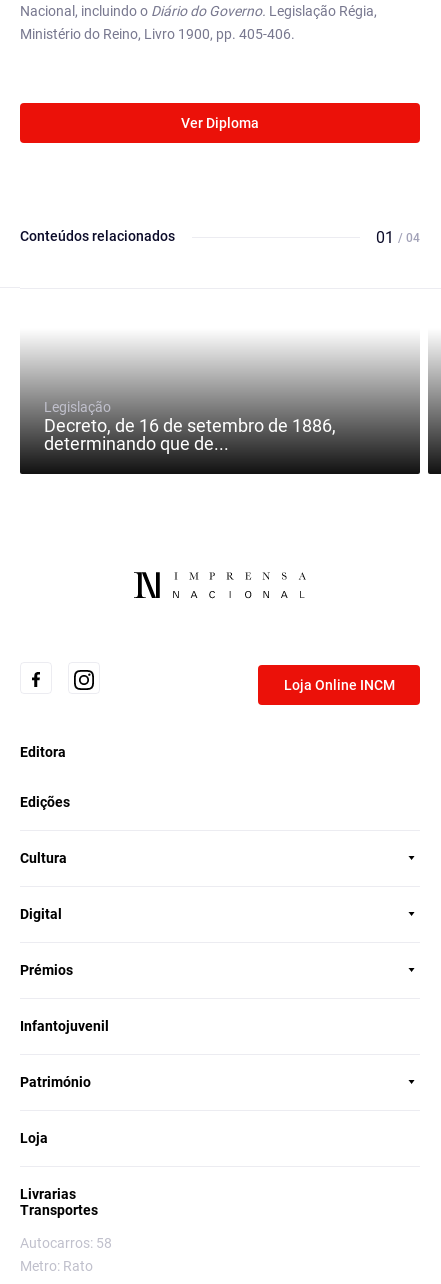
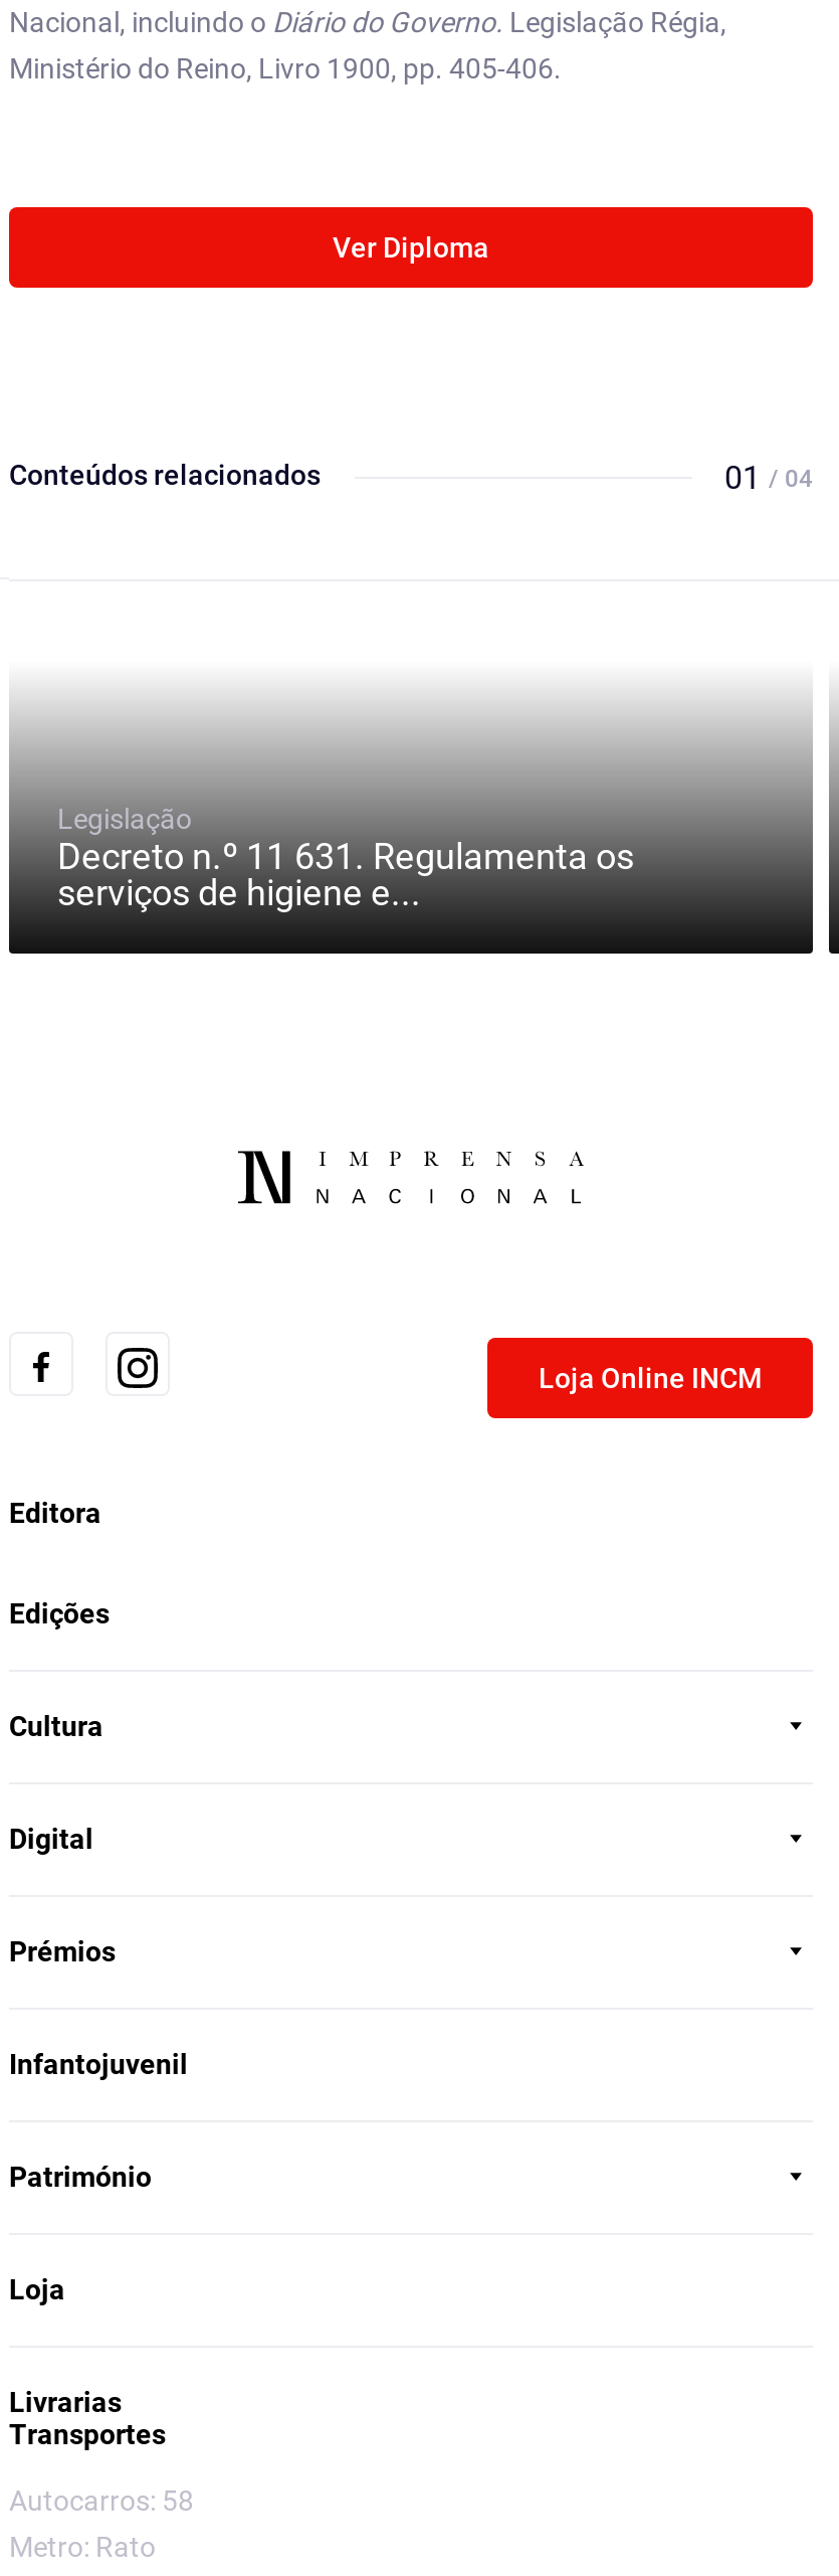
- Decreto, de 16 de setembro de 1886,
- determinando que de...
+ Decreto n.º 11 631. Regulamenta os
+ serviços de higiene e...
